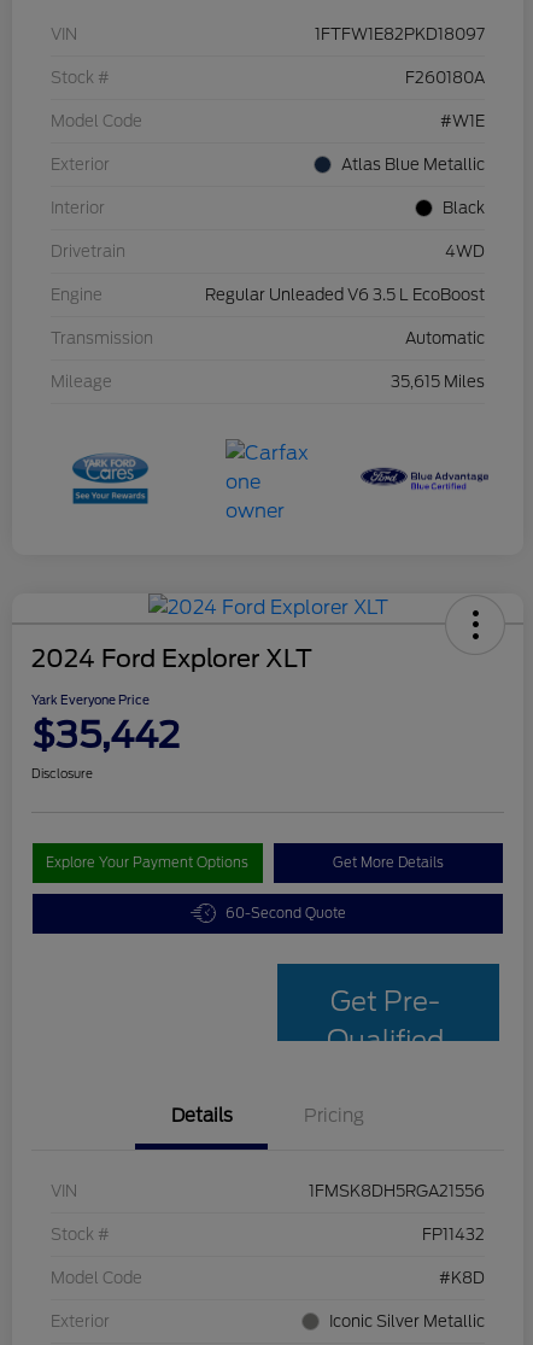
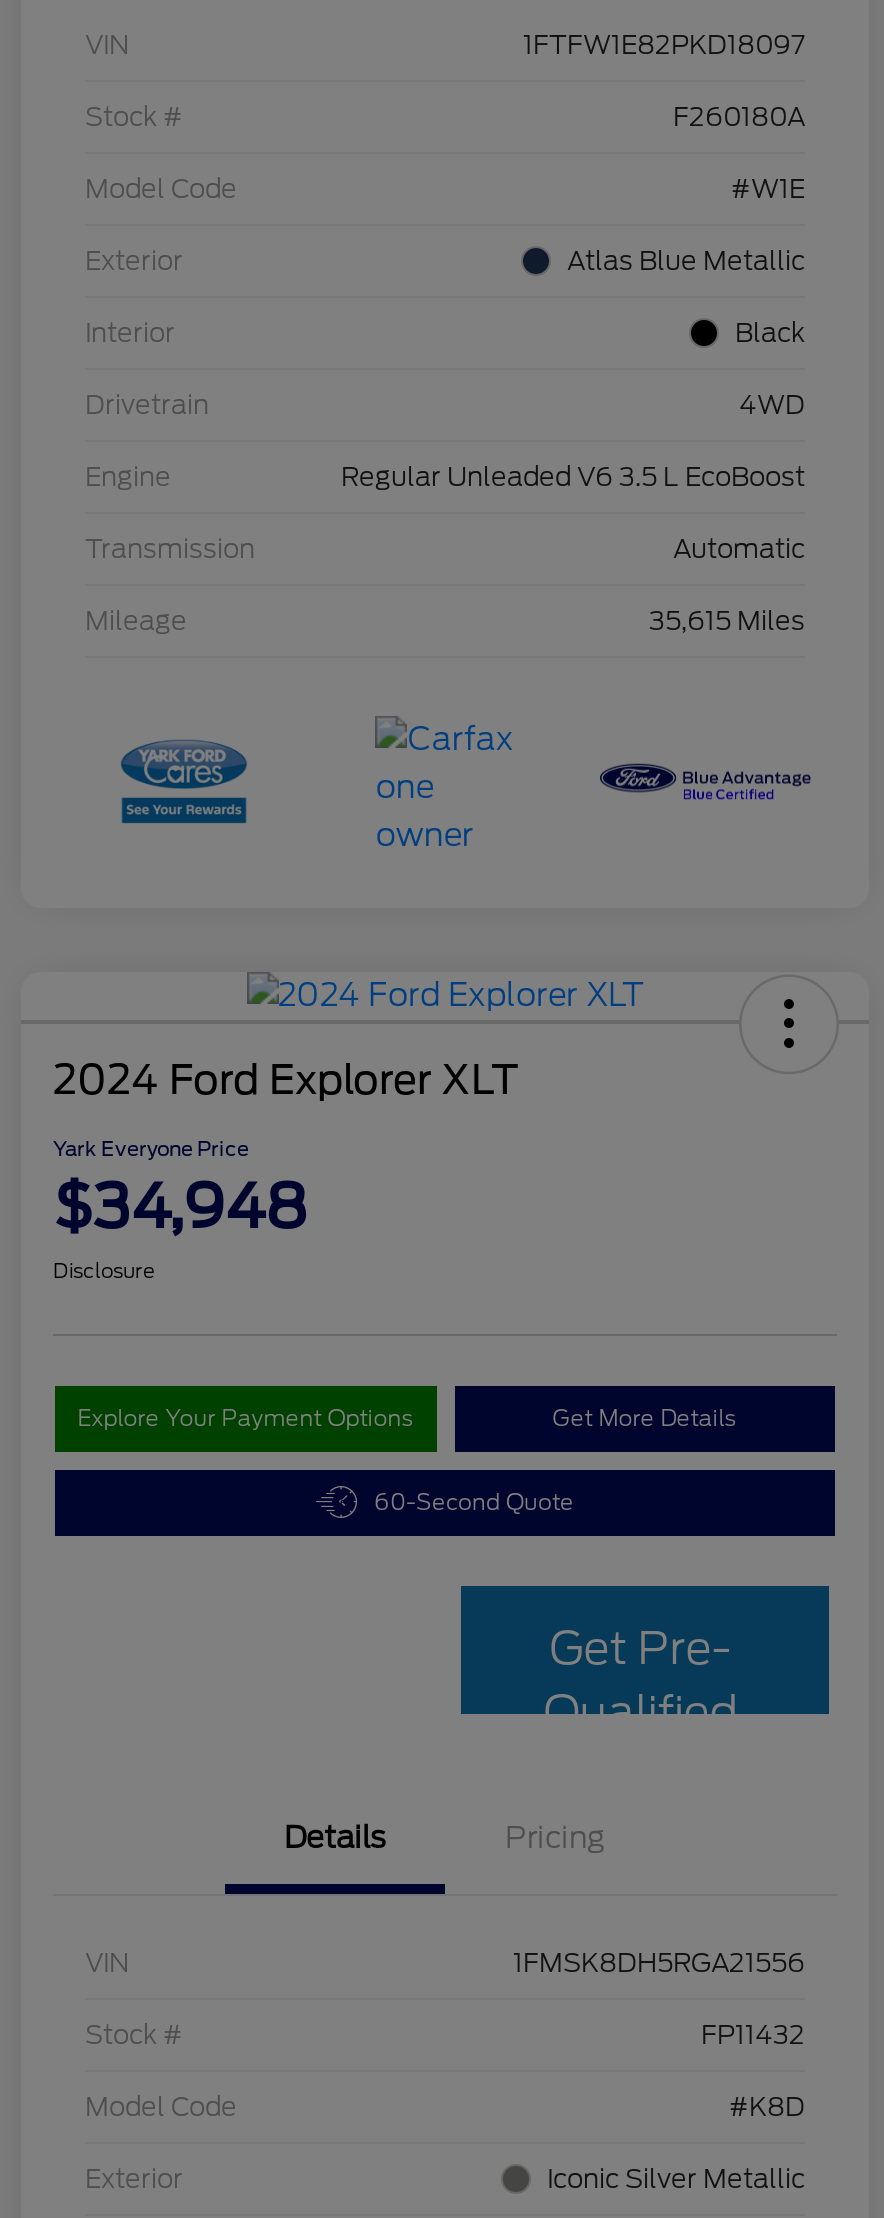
- $35,442
+ $34,948
